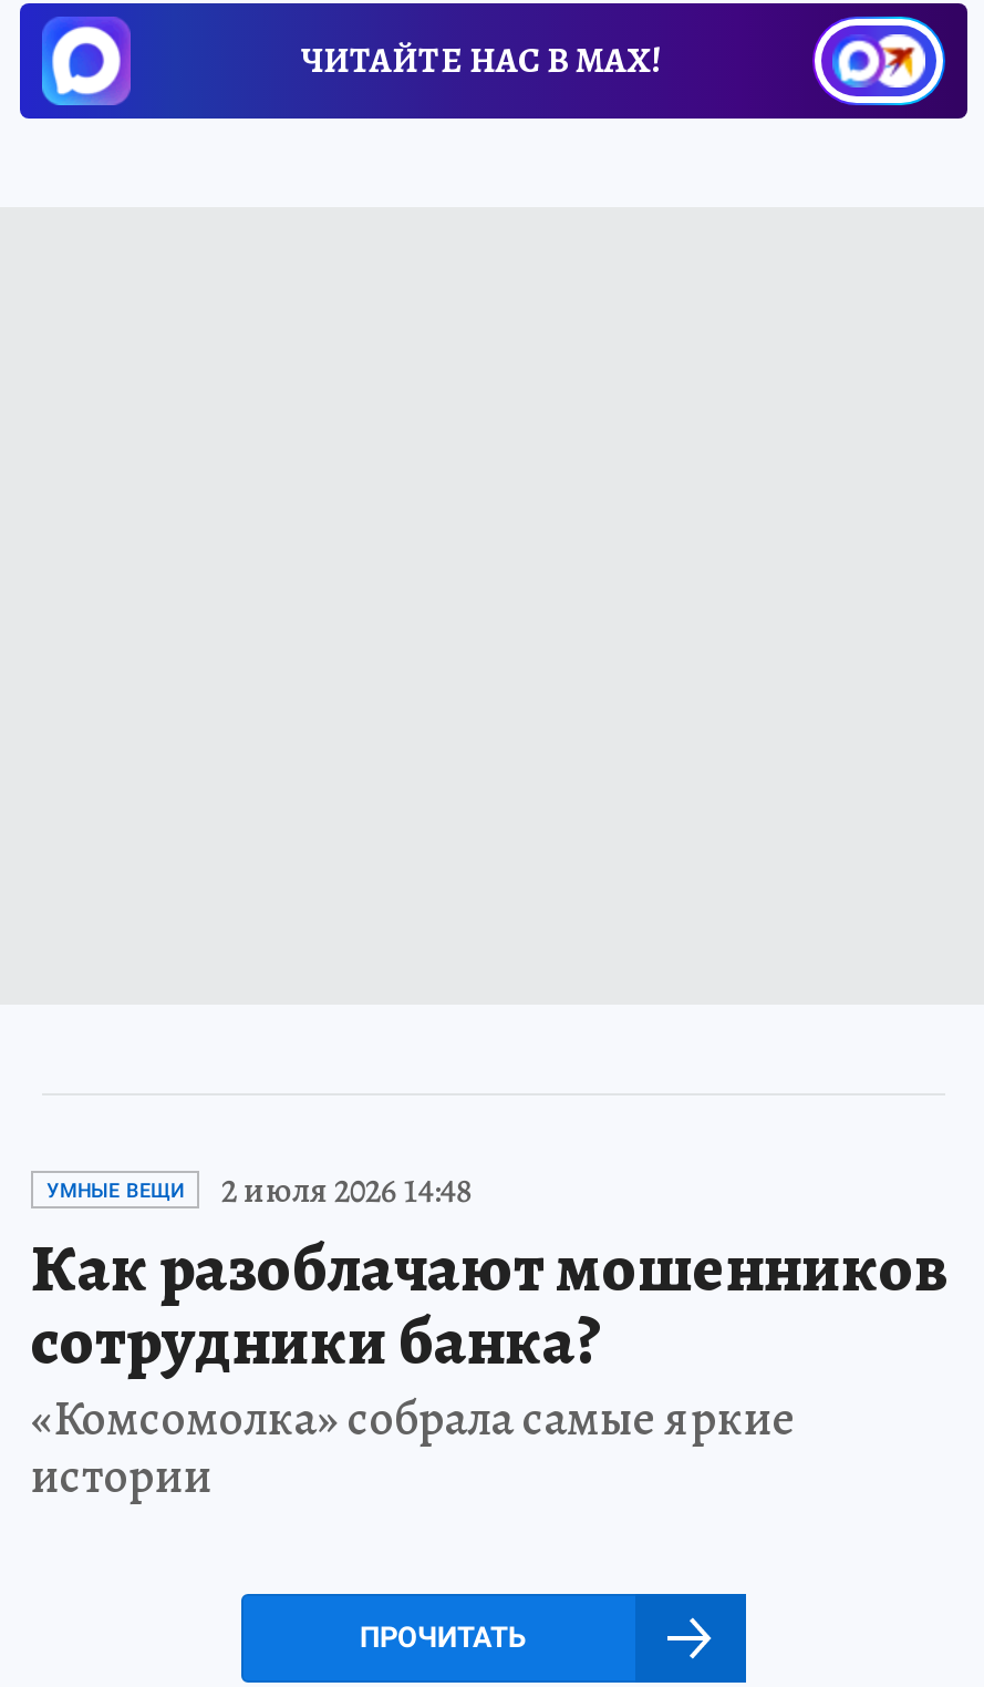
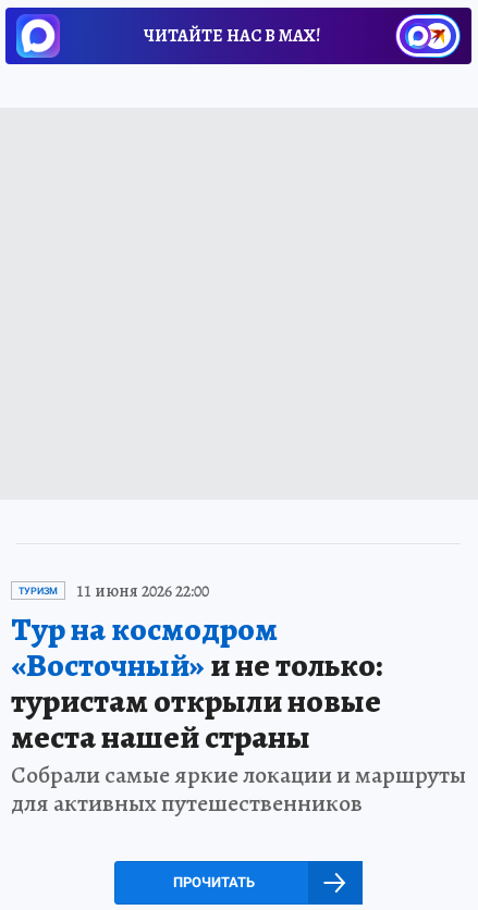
- УМНЫЕ ВЕЩИ
- 2 июля 2026 14:48
- Как разоблачают мошенников
- сотрудники банка?
- «Комсомолка» собрала самые яркие
- истории
+ ТУРИЗМ
+ 11 июня 2026 22:00
+ Тур на космодром
+ «Восточный»и не только:
+ туристам открыли новые
+ места нашей страны
+ Собрали самые яркие локации и маршруты
+ для активных путешественников
